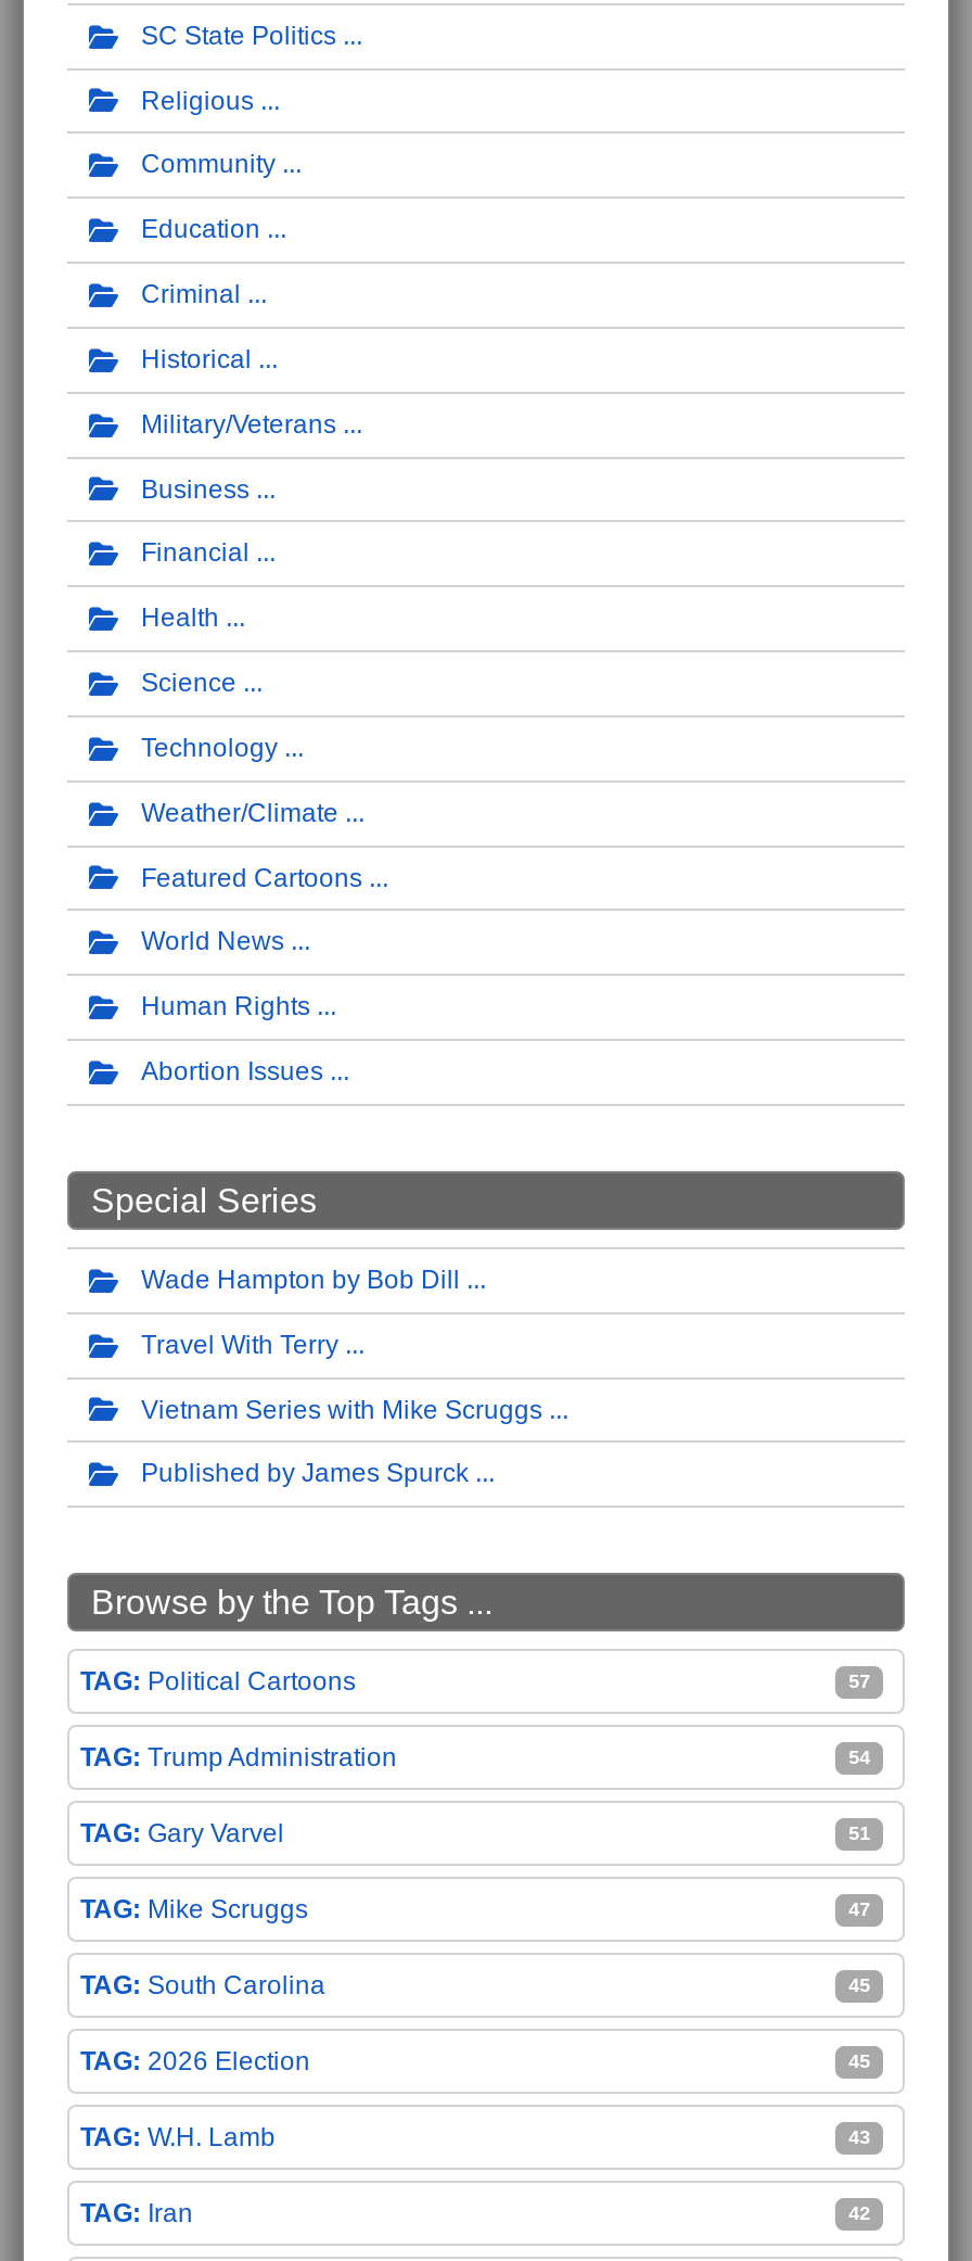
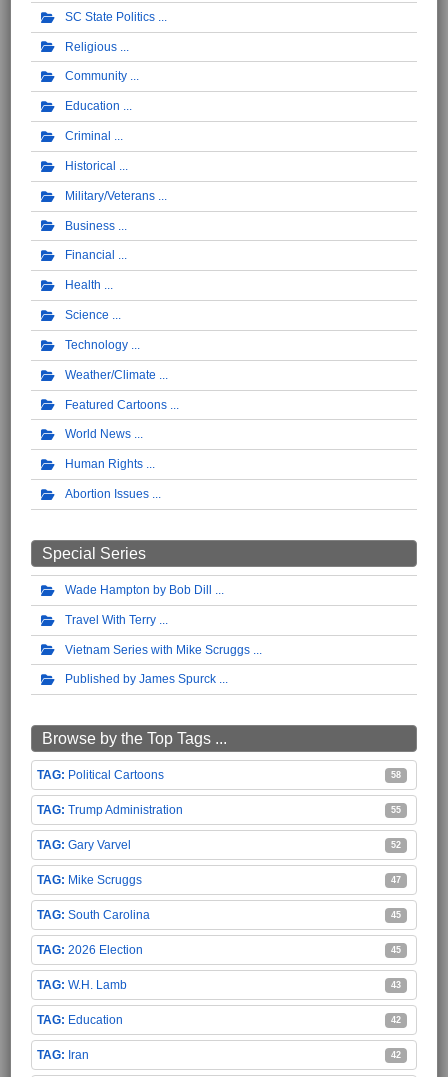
- 57
+ 58

- 54
+ 55

- 51
+ 52

+ Education
+ 42
